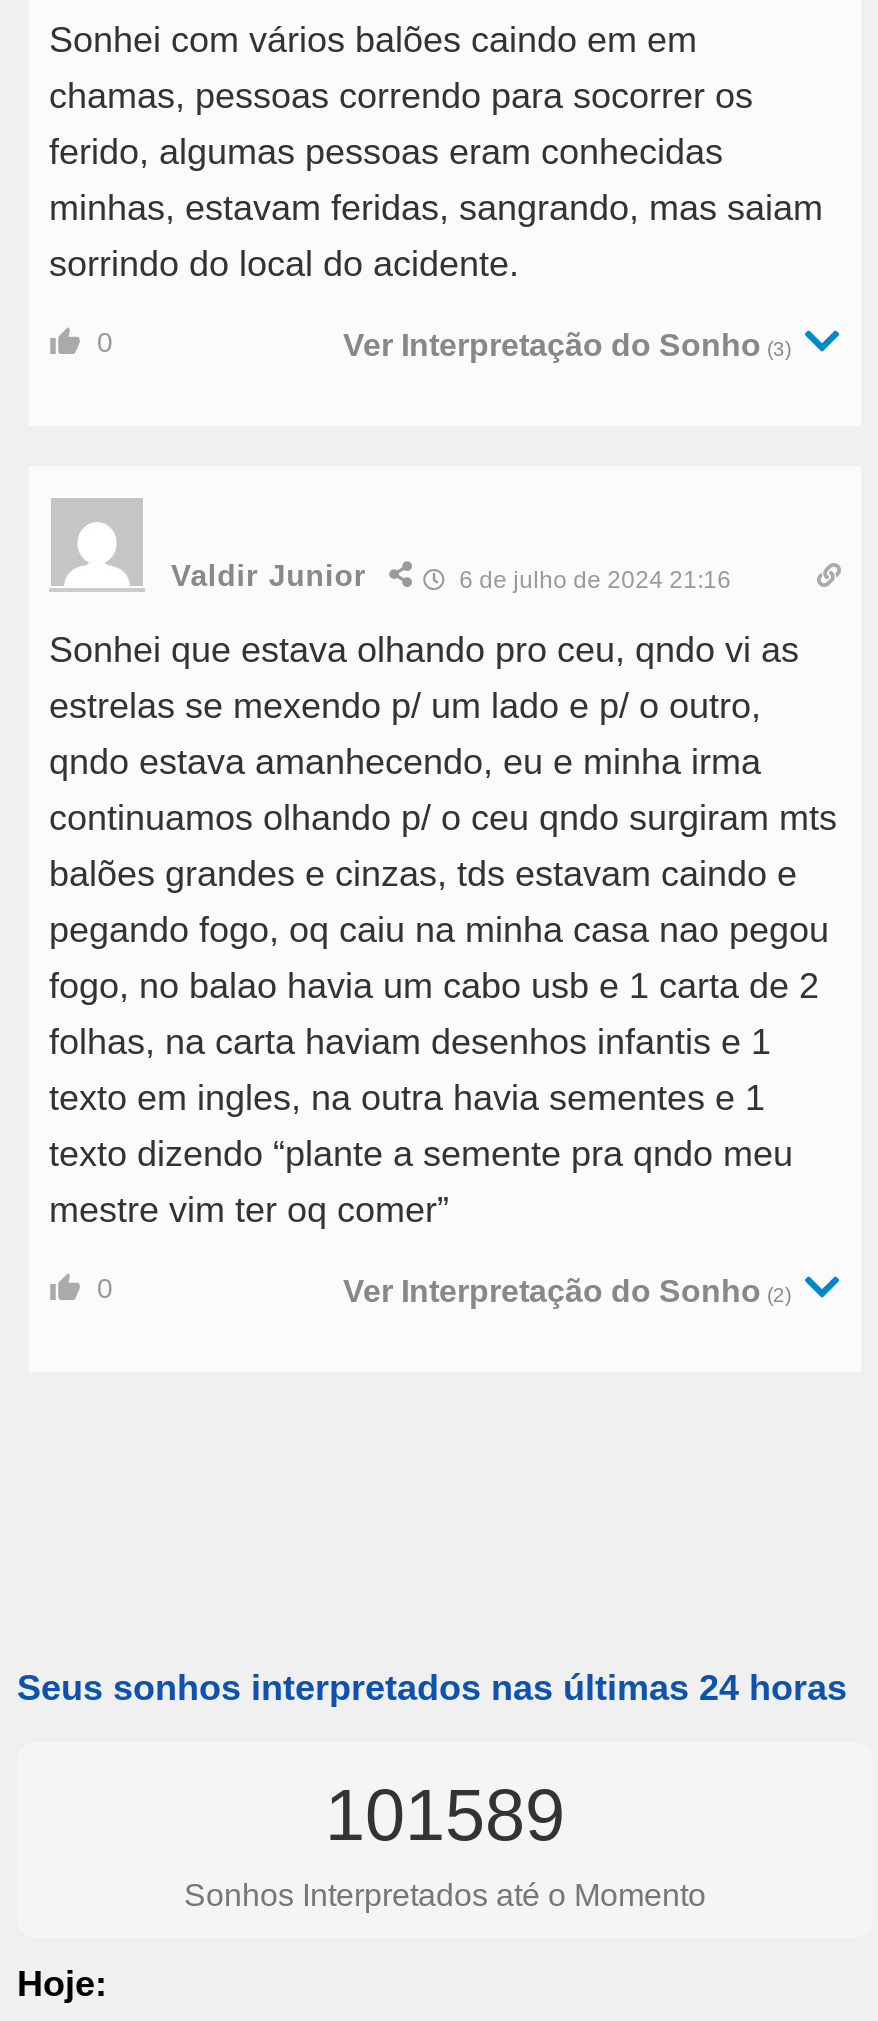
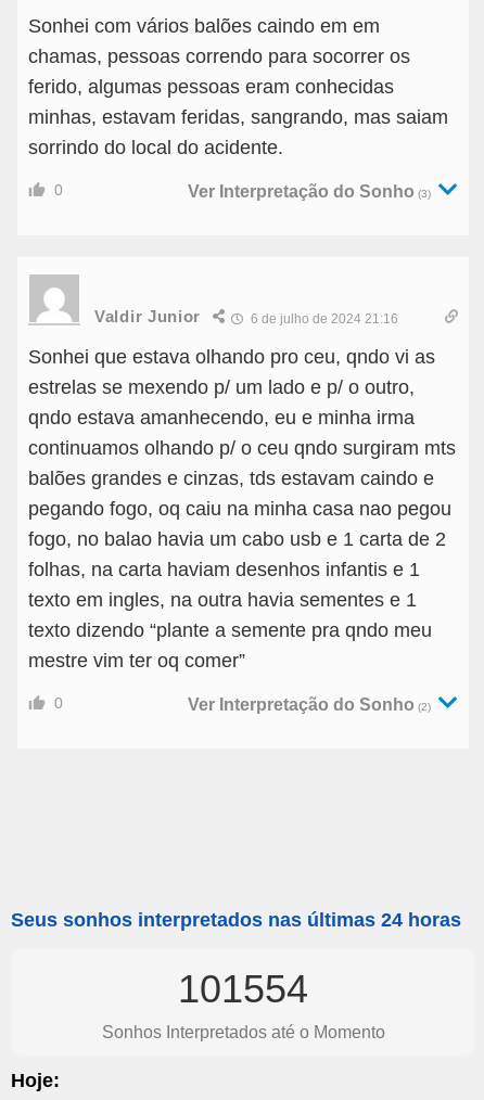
- 101589
+ 101554
